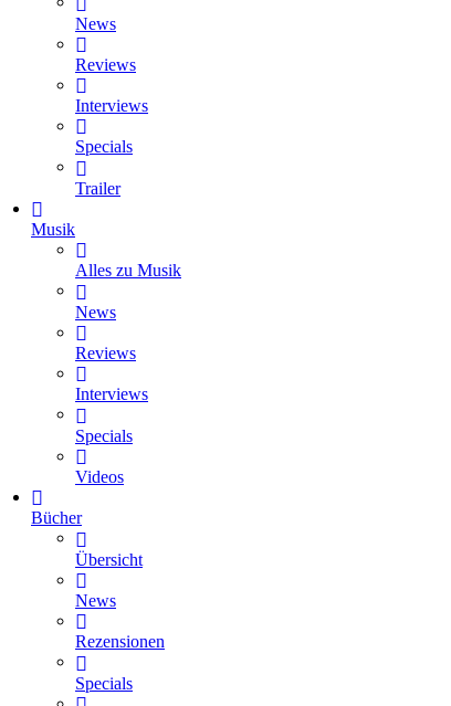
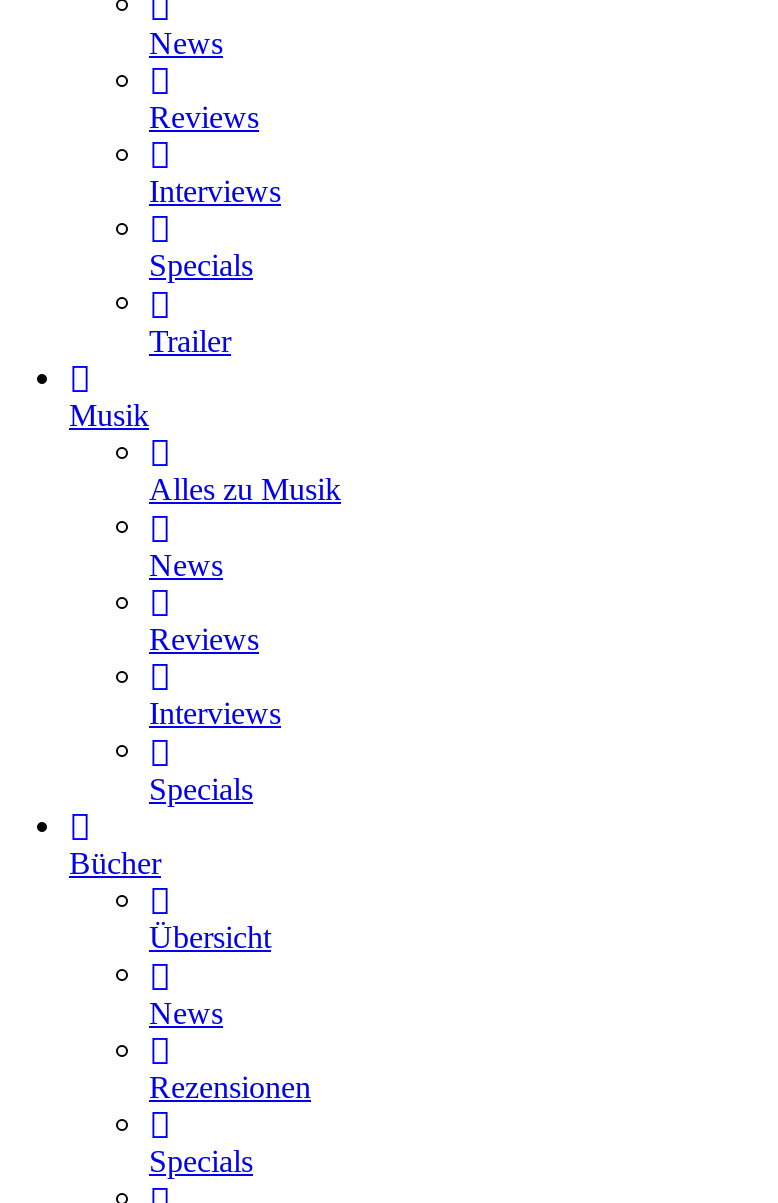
- Videos
